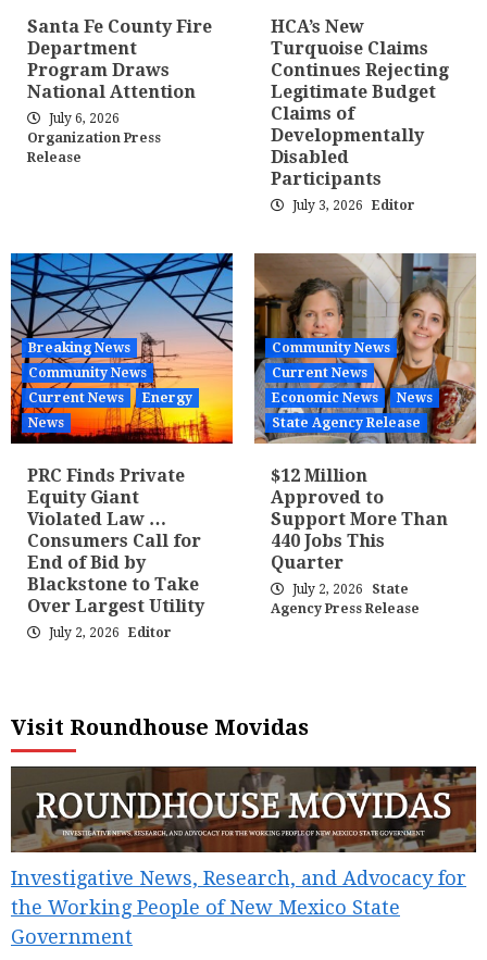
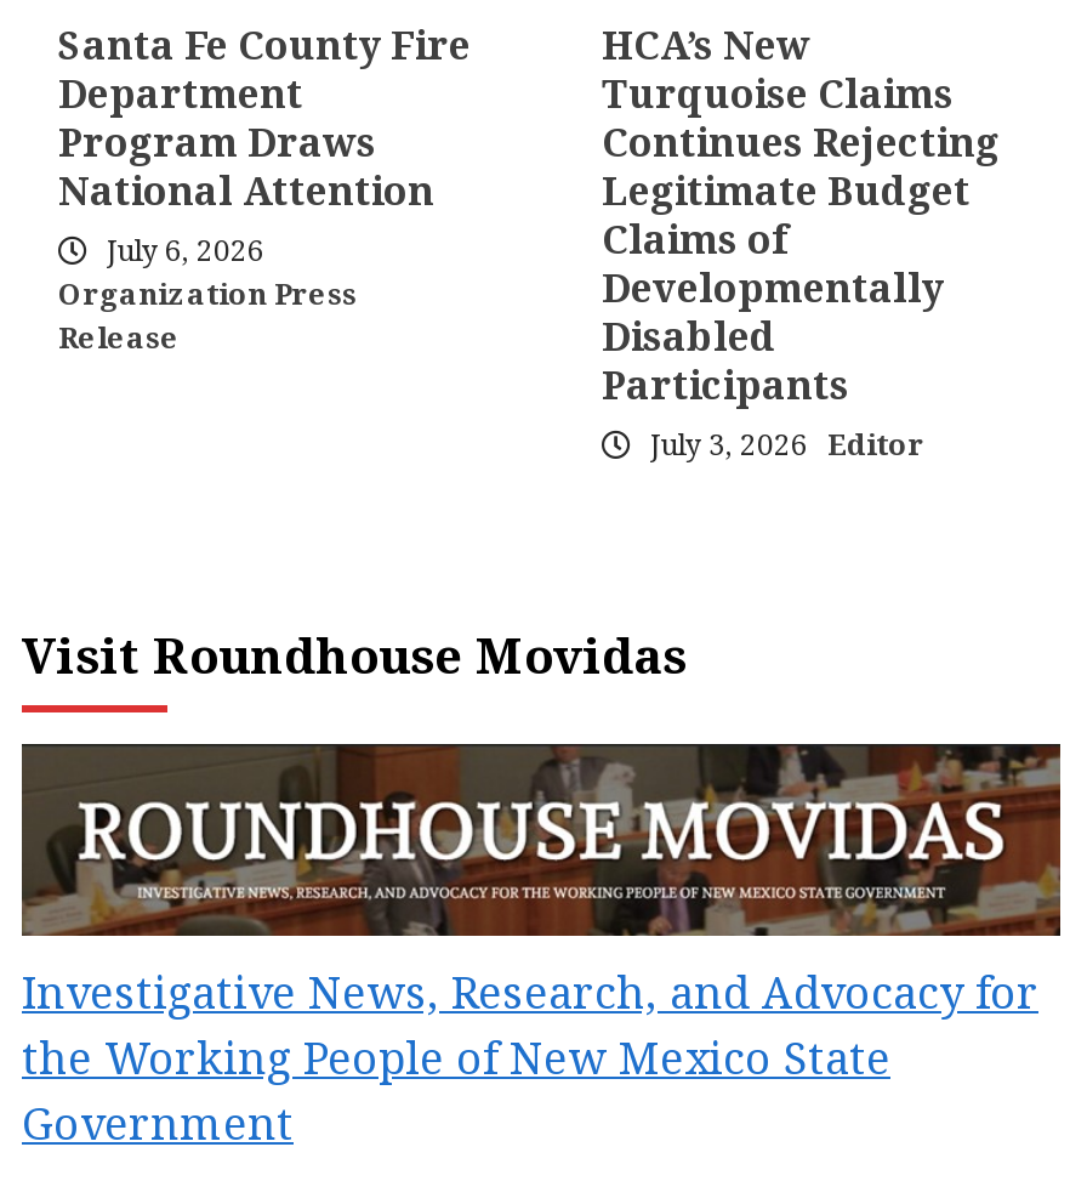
- [image]
- Breaking News
- Community News
- Current News
- Energy
- News
- PRC Finds Private
- Equity Giant
- Violated Law …
- Consumers Call for
- End of Bid by
- Blackstone to Take
- Over Largest Utility
- July 2, 2026 Editor

- [image]
- Community News
- Current News
- Economic News
- News
- State Agency Release
- $12 Million
- Approved to
- Support More Than
- 440 Jobs This
- Quarter
- July 2, 2026 State
- Agency Press Release
